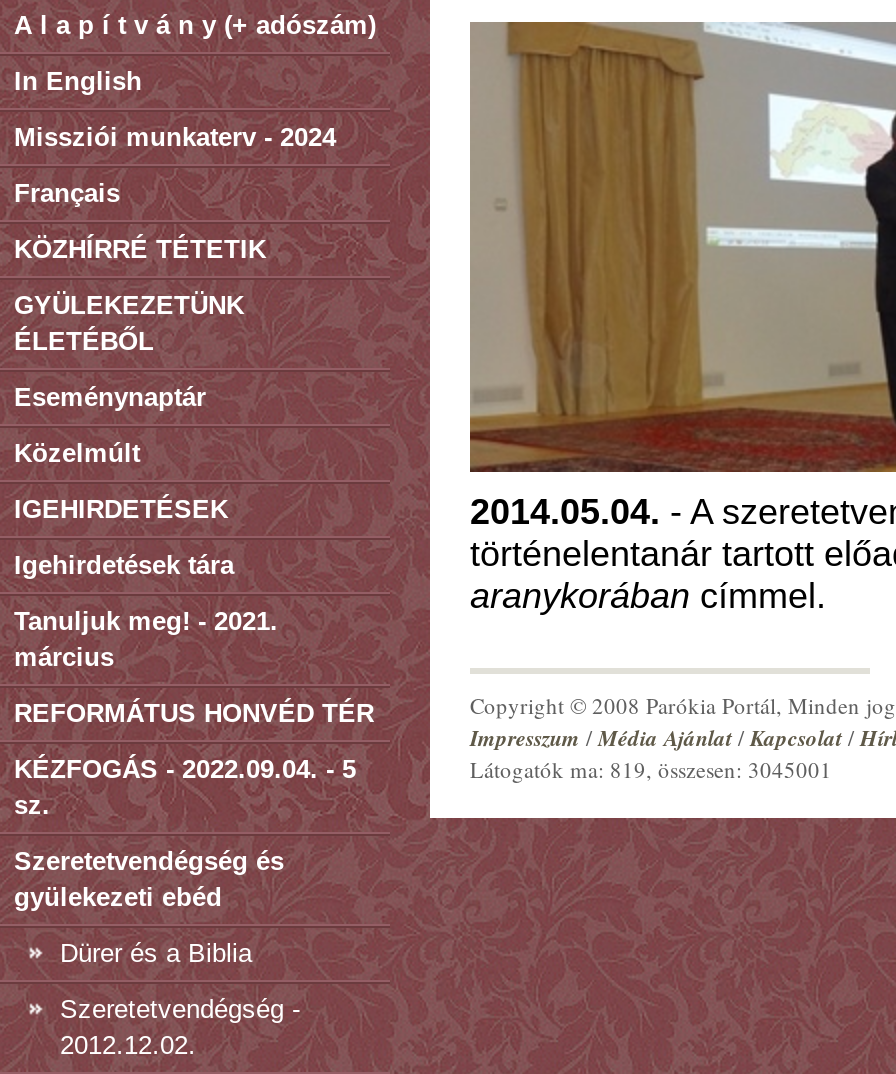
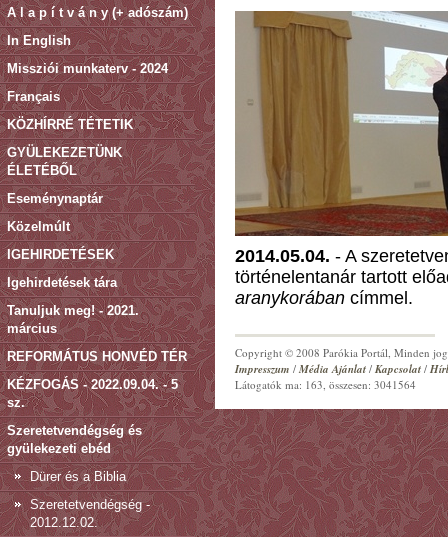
- Látogatók ma: 819, összesen: 3045001
+ Látogatók ma: 163, összesen: 3041564
